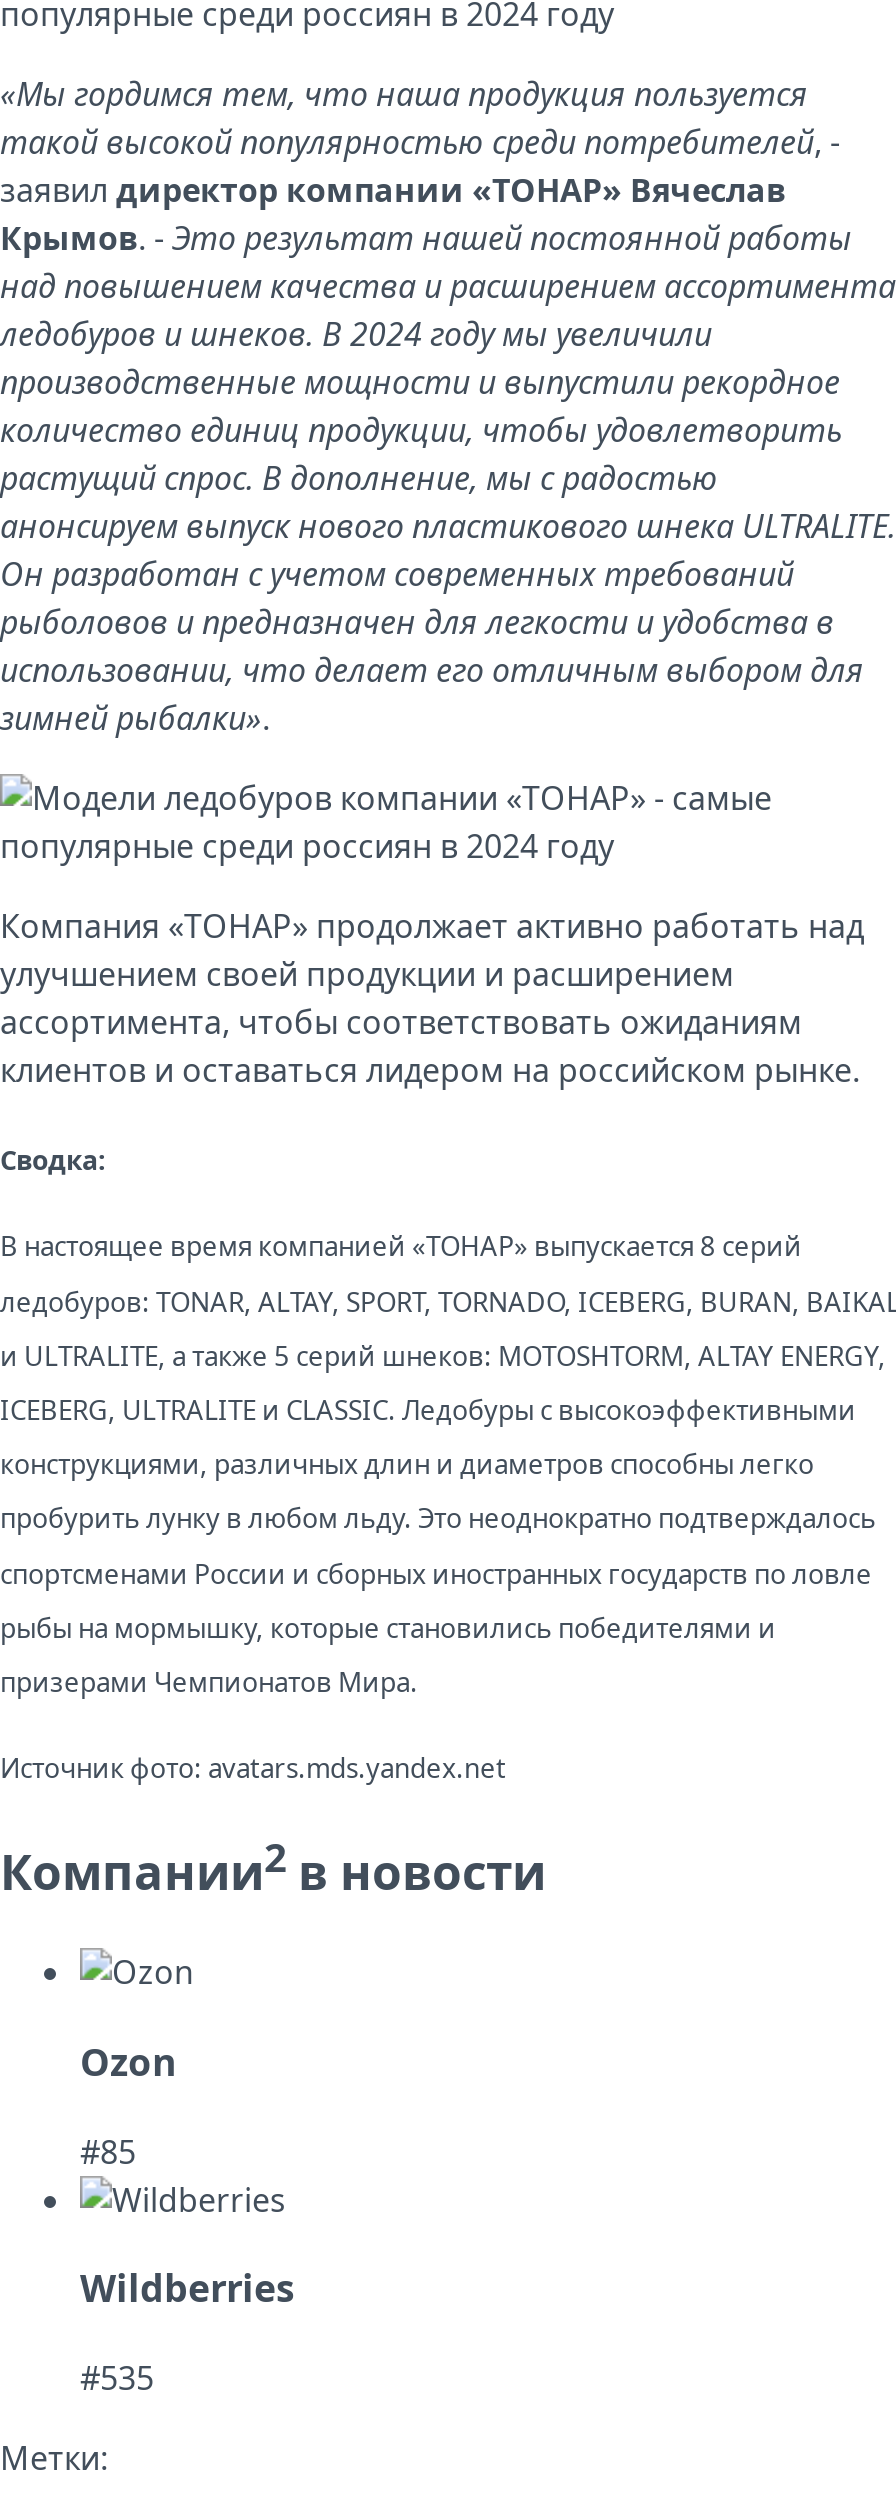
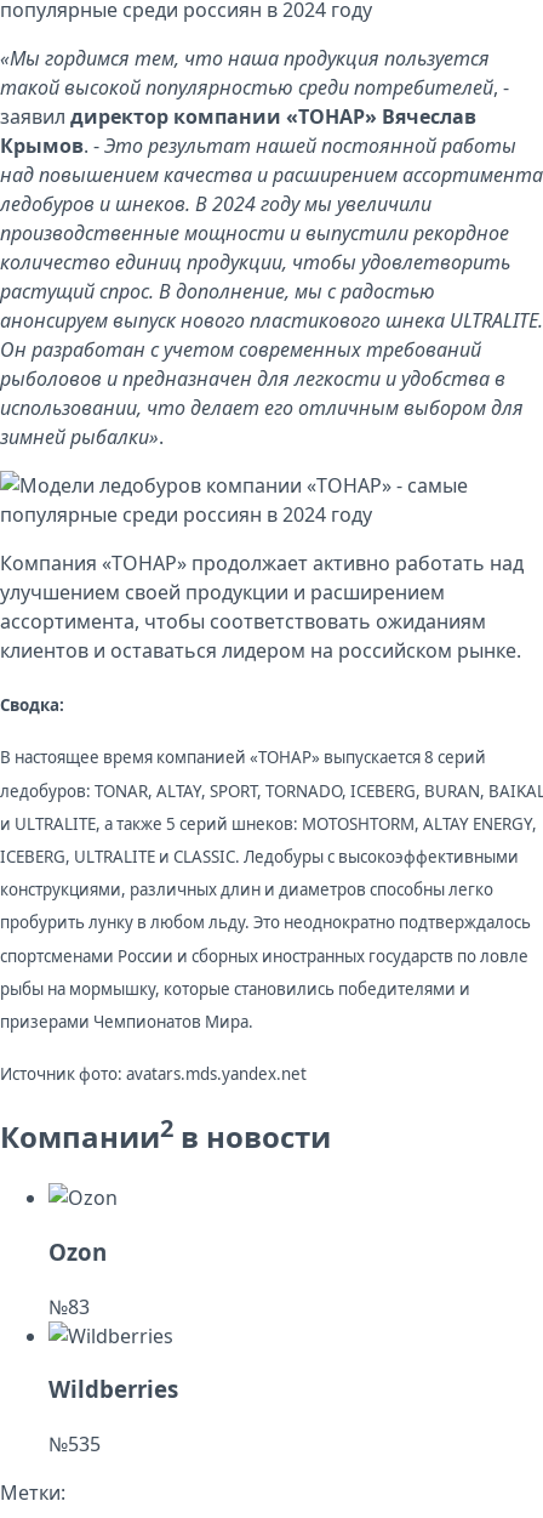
- #85
+ №83

- #535
+ №535
